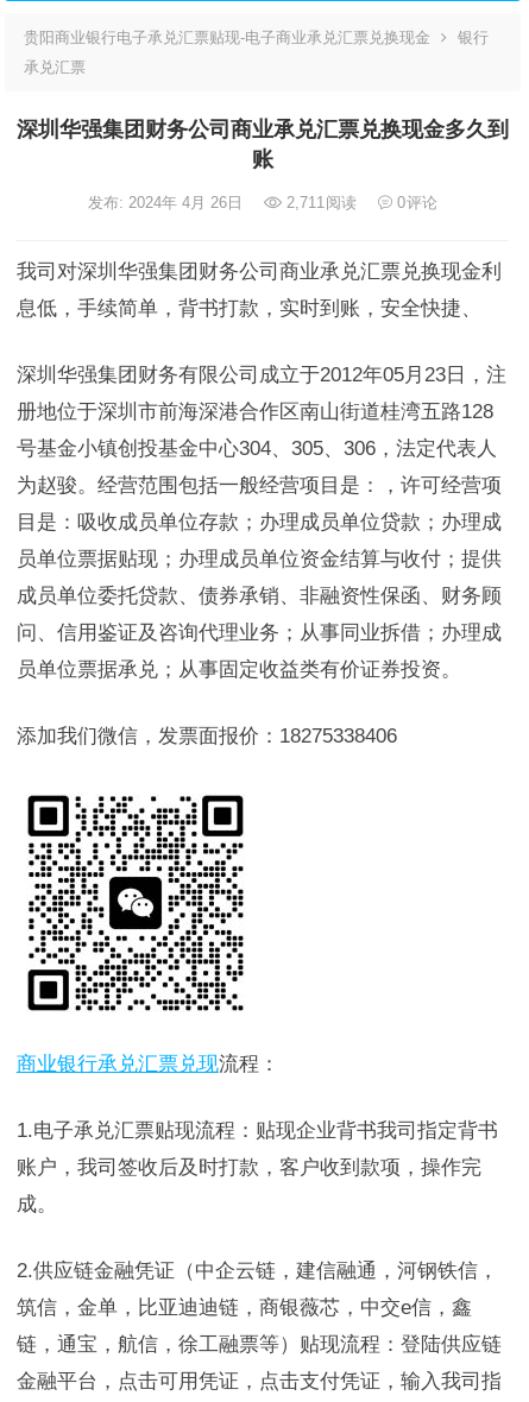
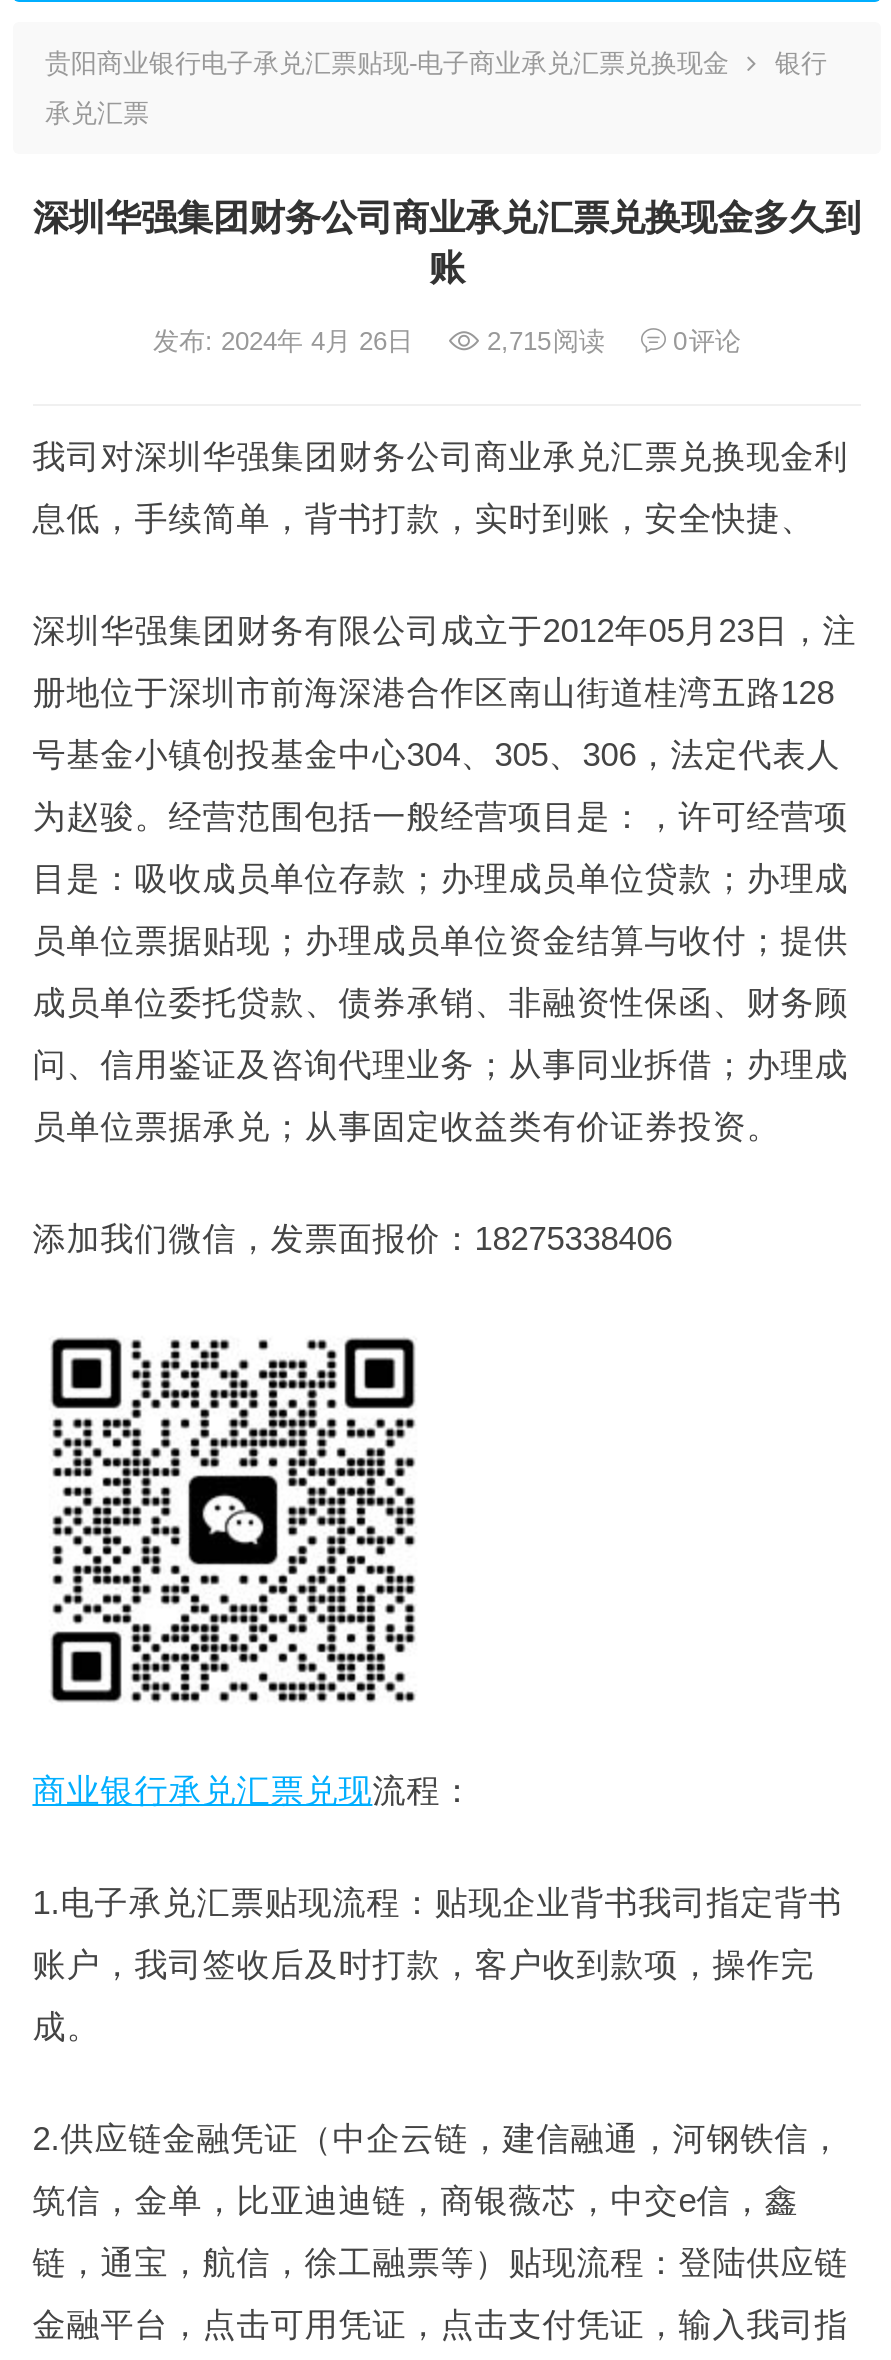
- 发布: 2024年 4月 26日 2,711阅读 0评论
+ 发布: 2024年 4月 26日 2,715阅读 0评论
